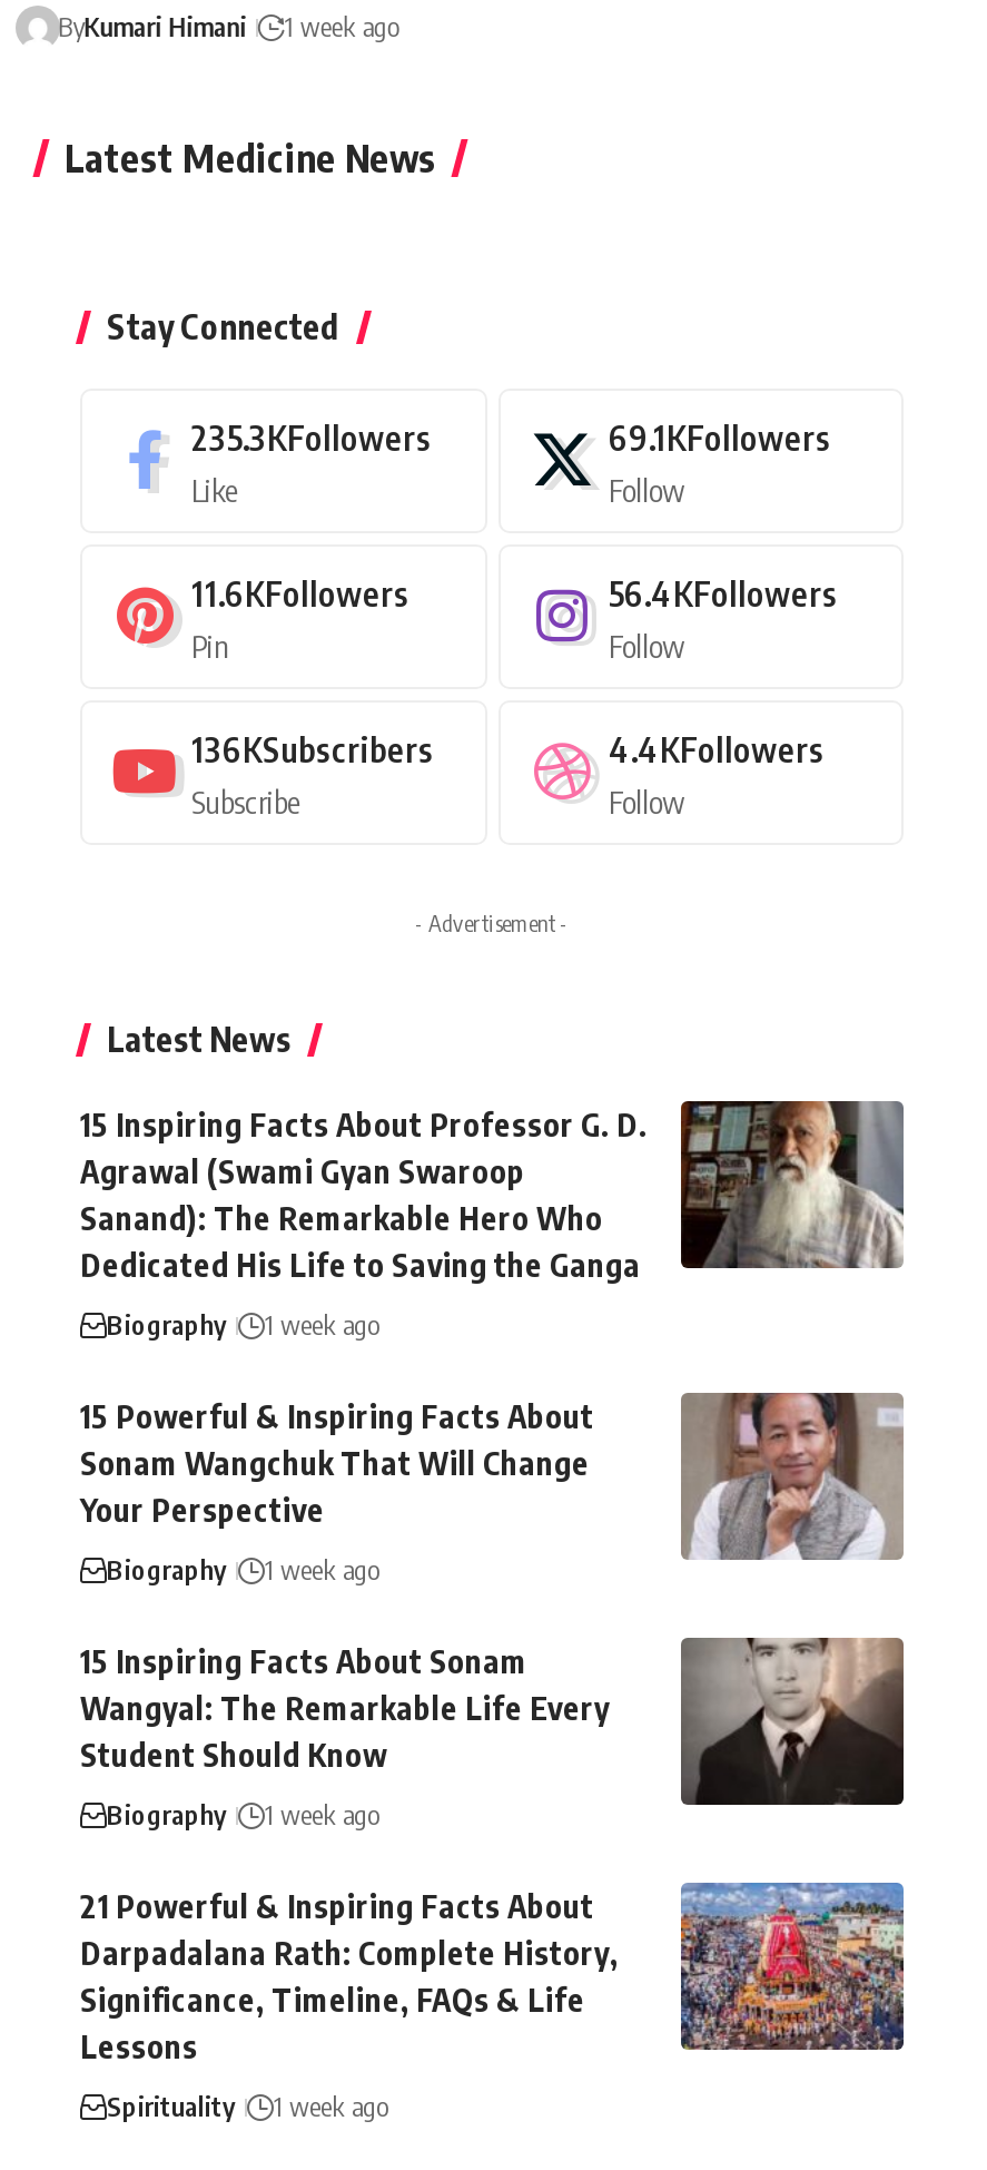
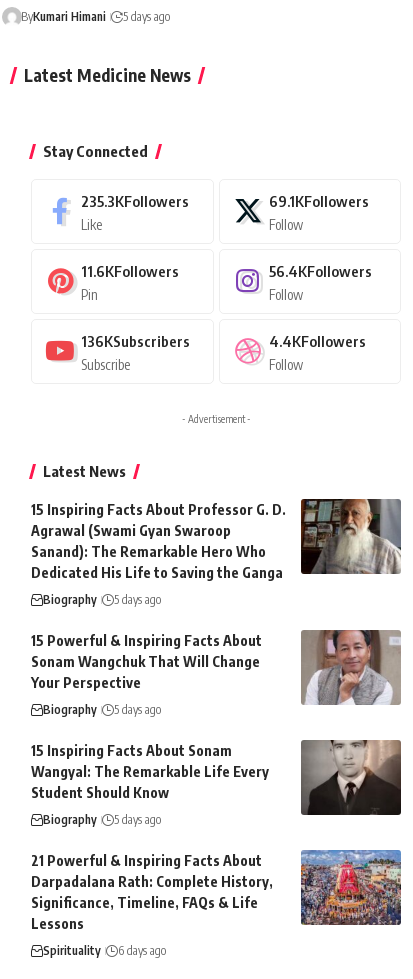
- ByKumari Himani 1 week ago
+ ByKumari Himani 5 days ago

- Biography 1 week ago
+ Biography 5 days ago

- Biography 1 week ago
+ Biography 5 days ago

- Biography 1 week ago
+ Biography 5 days ago

- Spirituality 1 week ago
+ Spirituality 6 days ago
